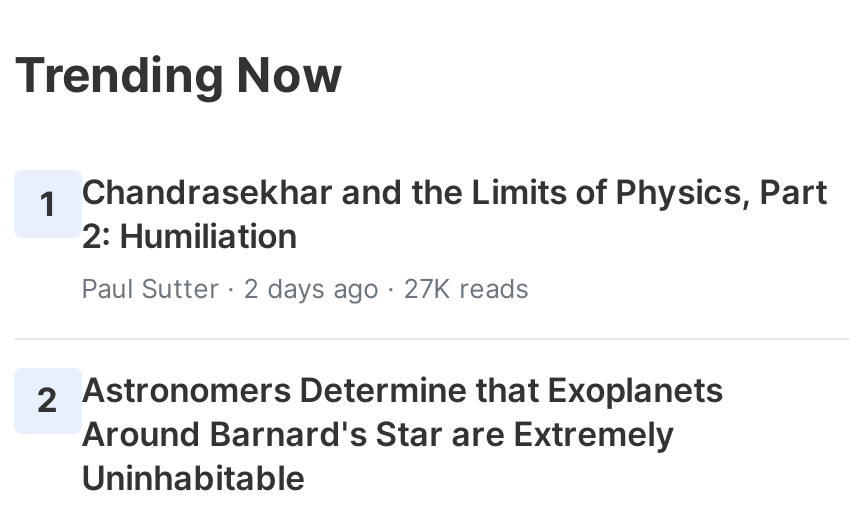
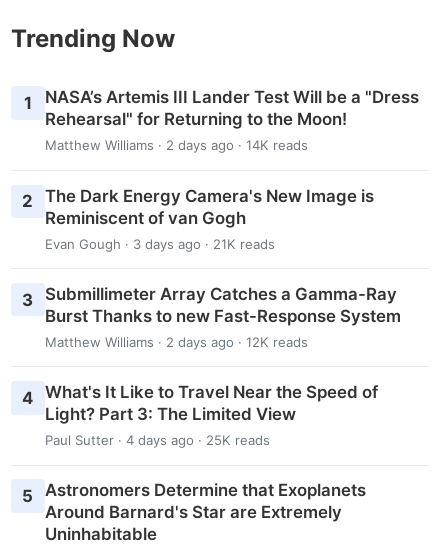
- Chandrasekhar and the Limits of Physics, Part
- 2: Humiliation
- Paul Sutter · 2 days ago · 27K reads
- 2 Astronomers Determine that Exoplanets
+ NASA’s Artemis III Lander Test Will be a "Dress
+ Rehearsal" for Returning to the Moon!
+ Matthew Williams · 2 days ago · 14K reads
+ 2 The Dark Energy Camera's New Image is
+ Reminiscent of van Gogh
+ Evan Gough · 3 days ago · 21K reads
+ 3 Submillimeter Array Catches a Gamma-Ray
+ Burst Thanks to new Fast-Response System
+ Matthew Williams · 2 days ago · 12K reads
+ 4 What's It Like to Travel Near the Speed of
+ Light? Part 3: The Limited View
+ Paul Sutter · 4 days ago · 25K reads
+ 5 Astronomers Determine that Exoplanets
